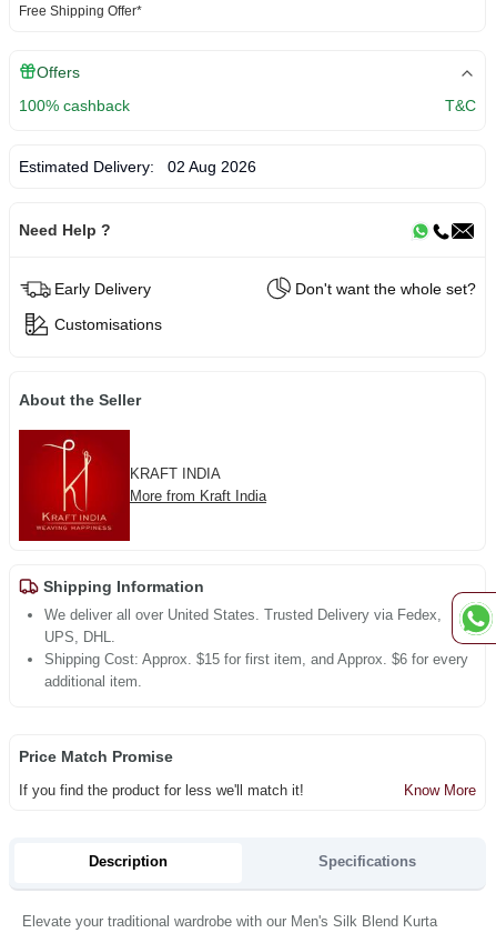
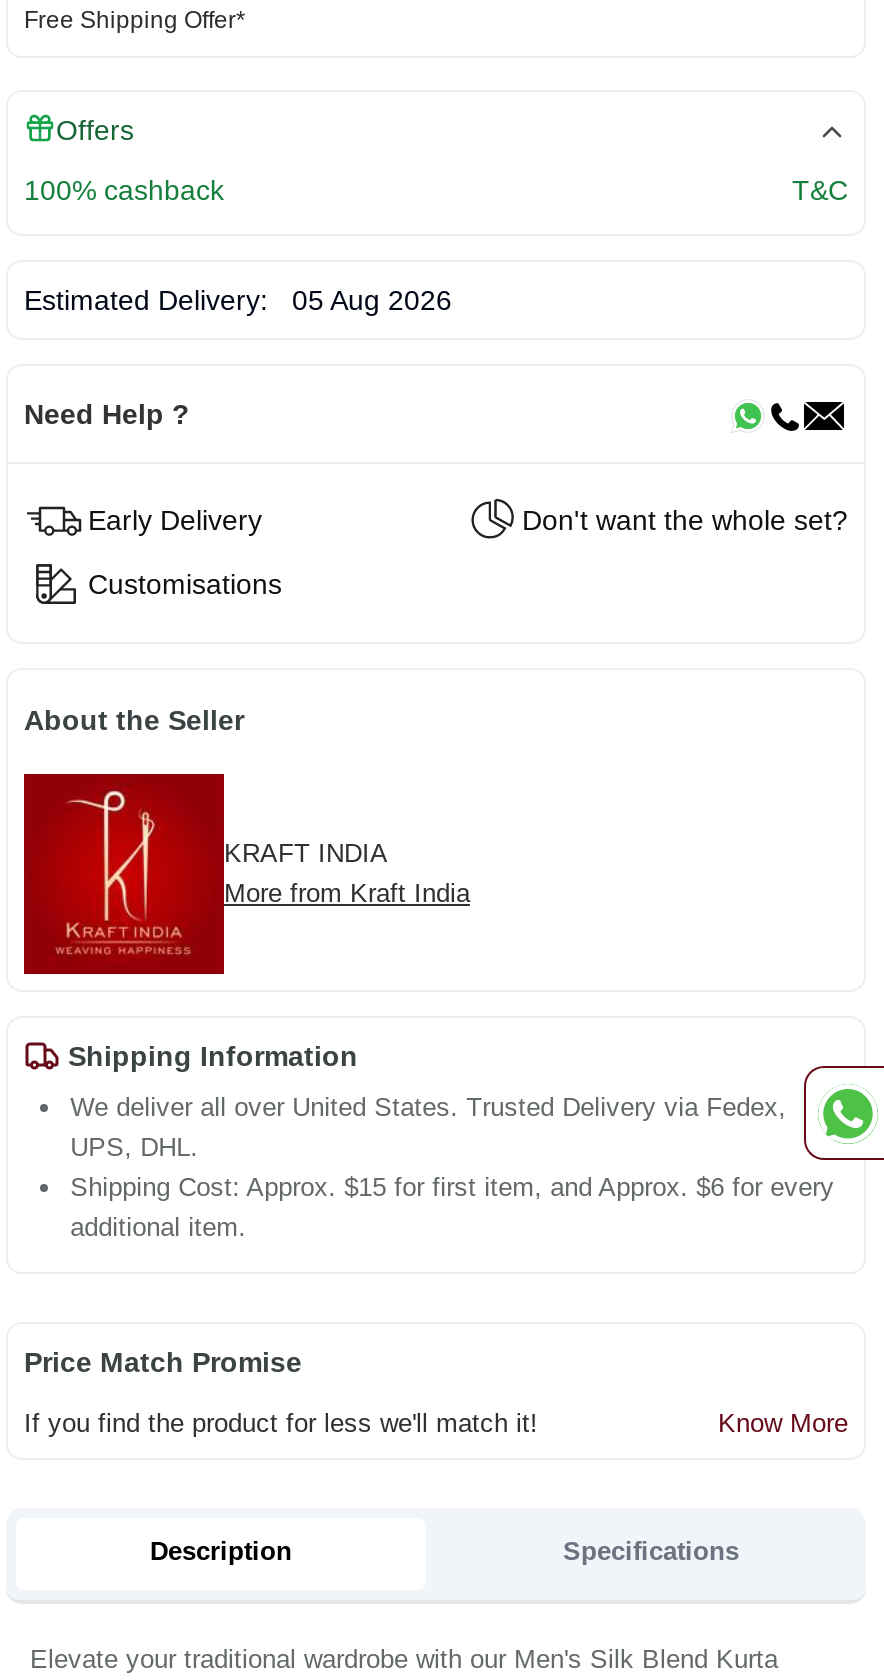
- Estimated Delivery: 02 Aug 2026
+ Estimated Delivery: 05 Aug 2026
